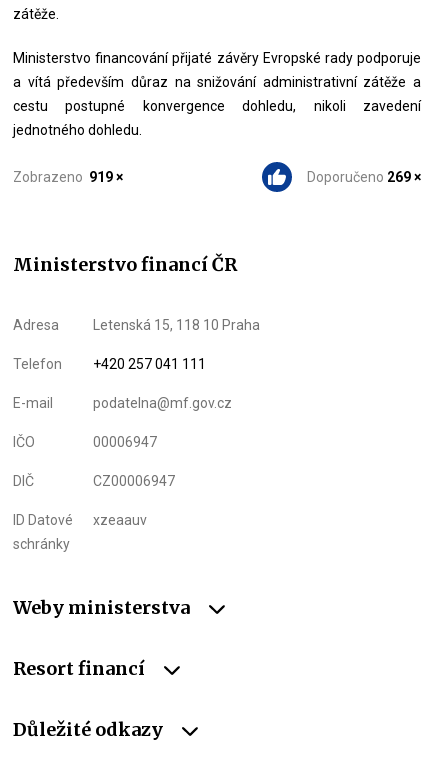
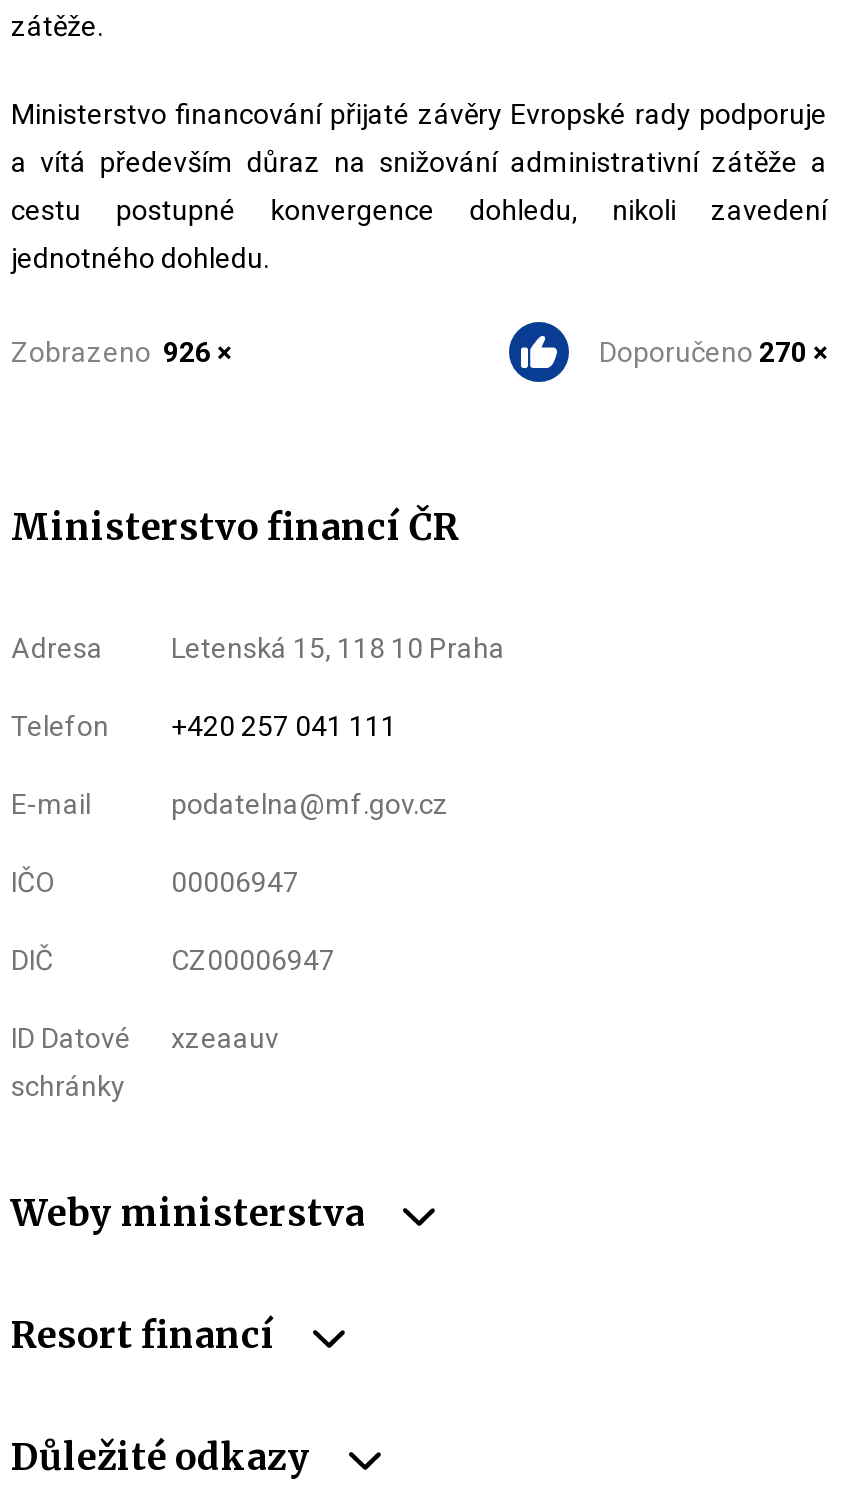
- Zobrazeno 919 ×
+ Zobrazeno 926 ×

- Doporučeno 269 ×
+ Doporučeno 270 ×
